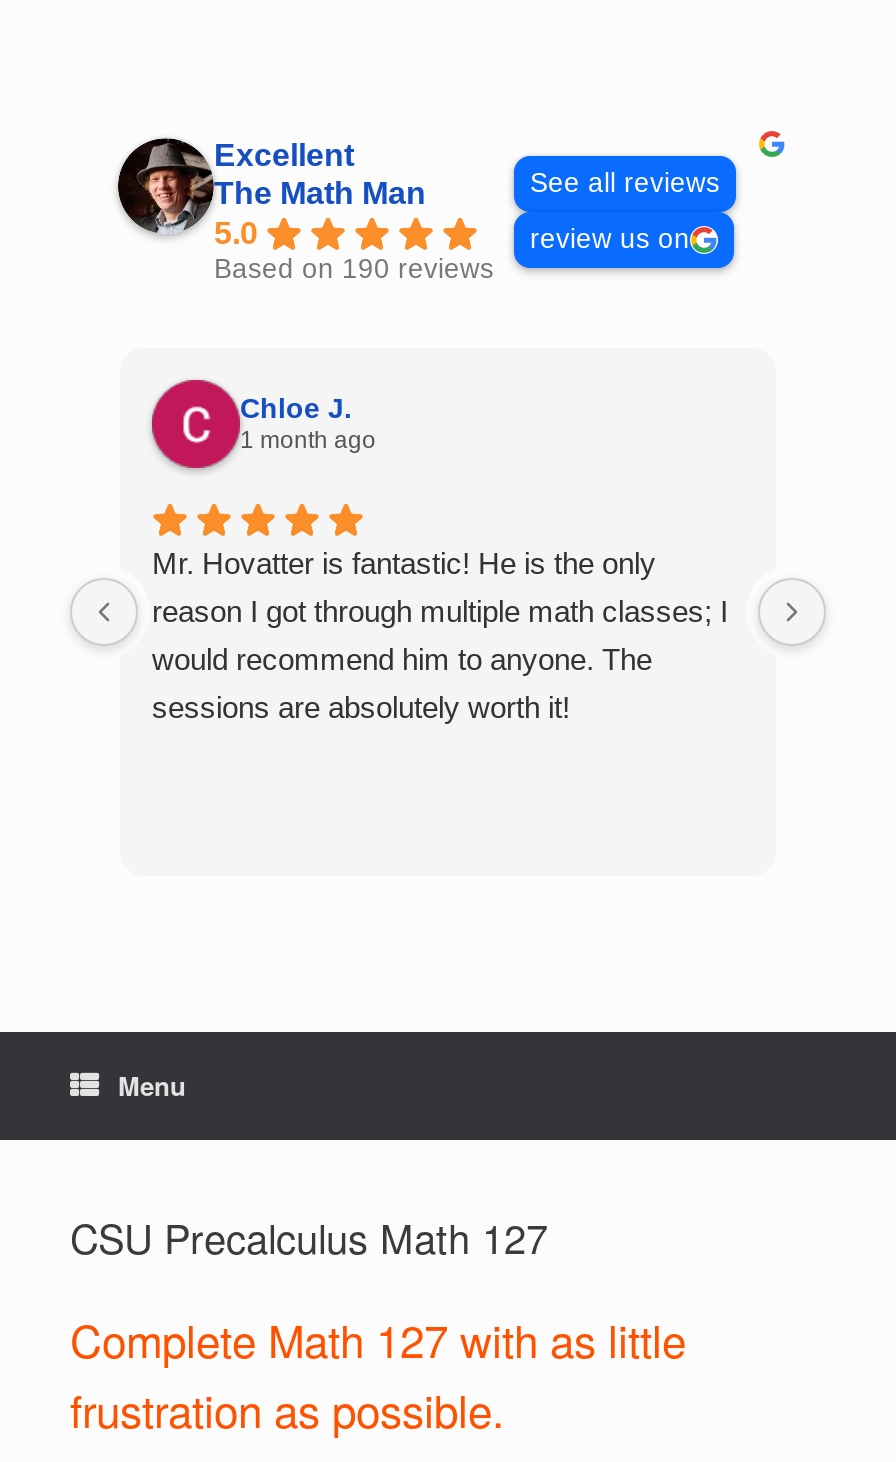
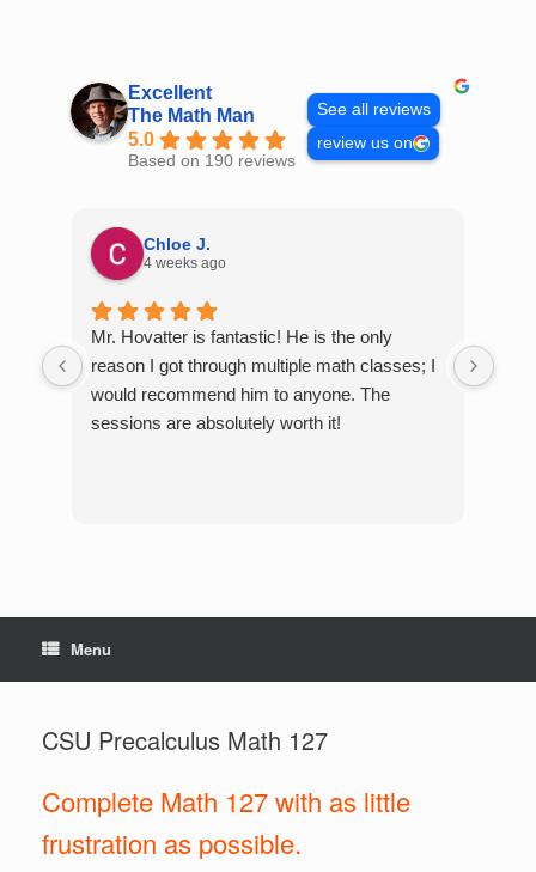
- 1 month ago
+ 4 weeks ago
